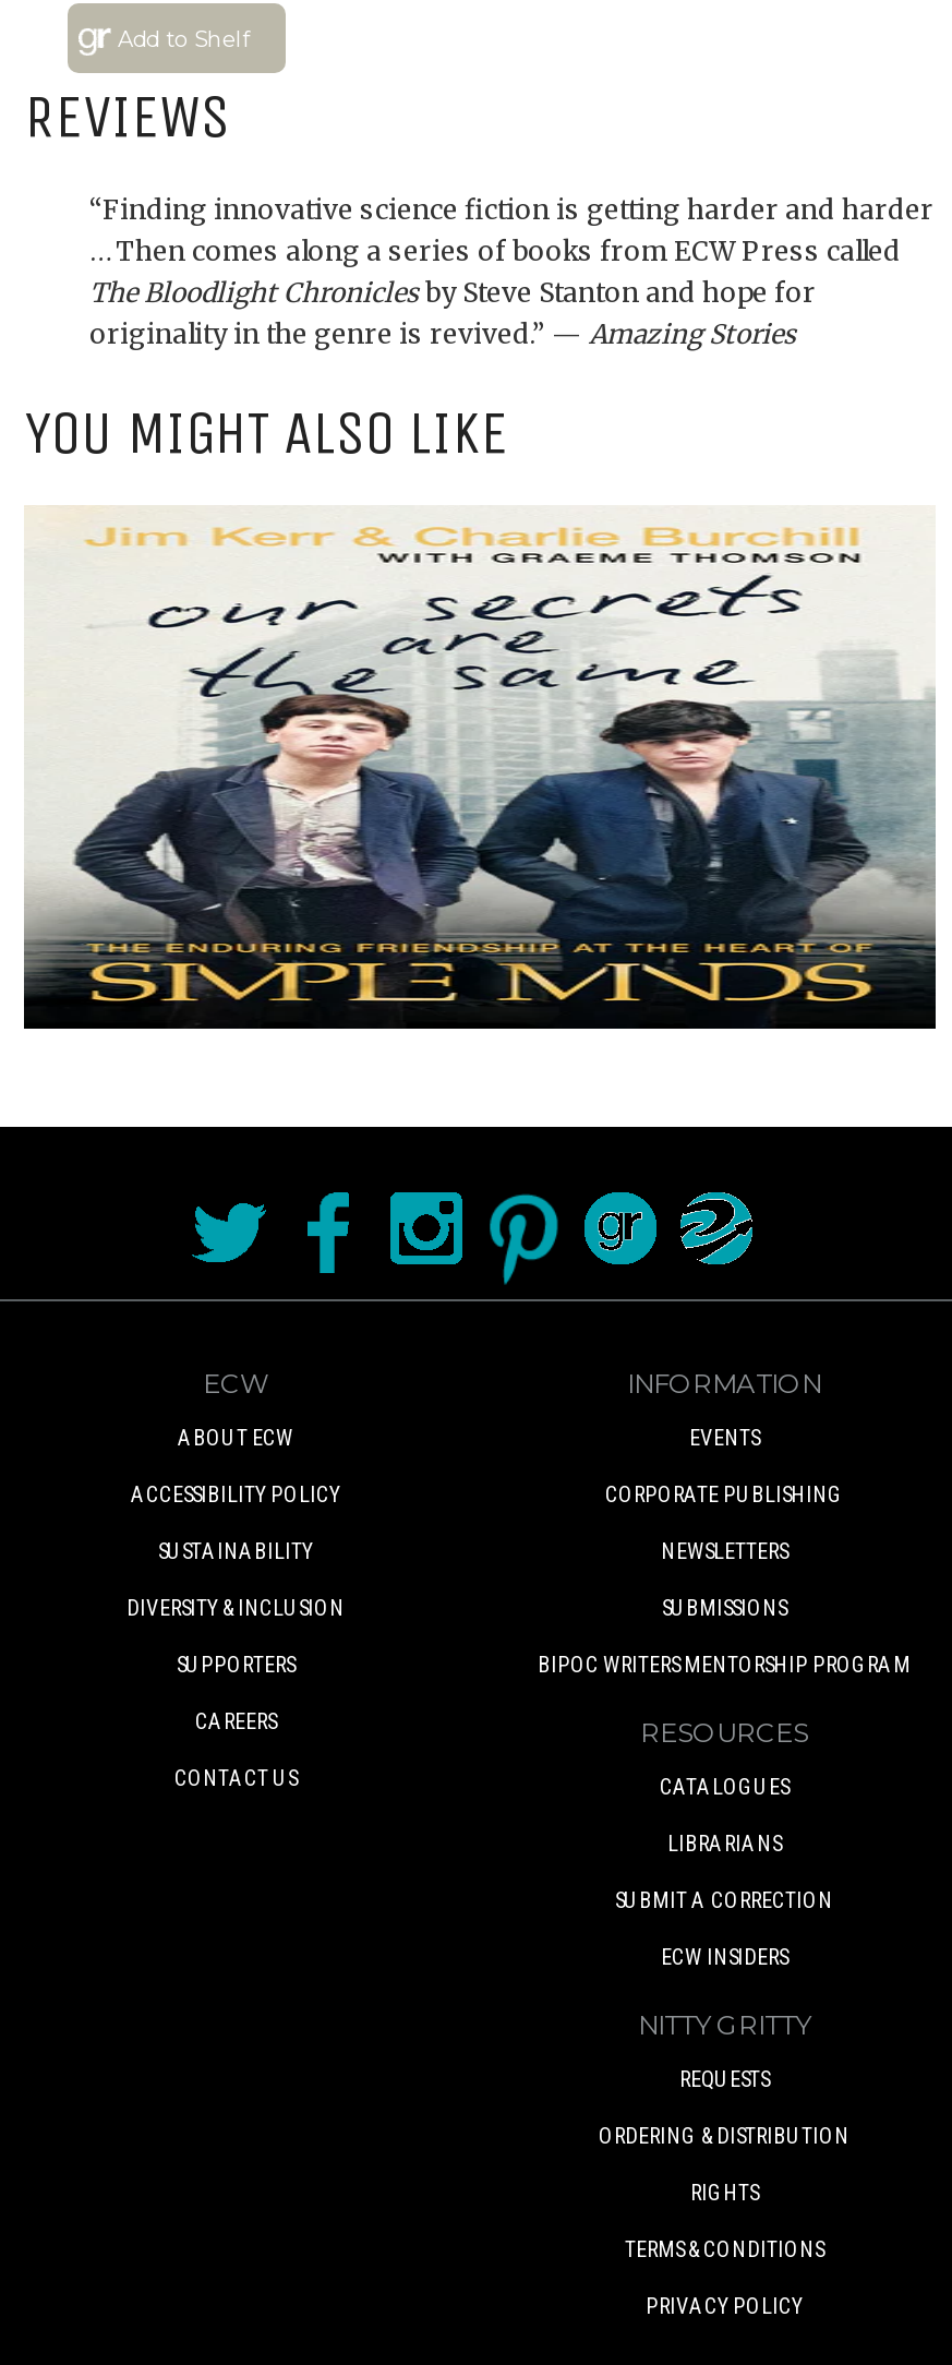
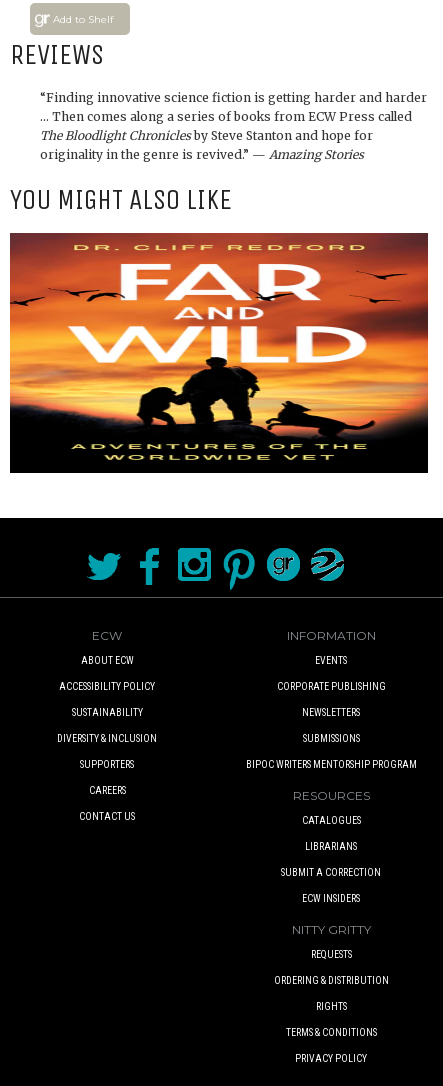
- [image]
+ [image]
